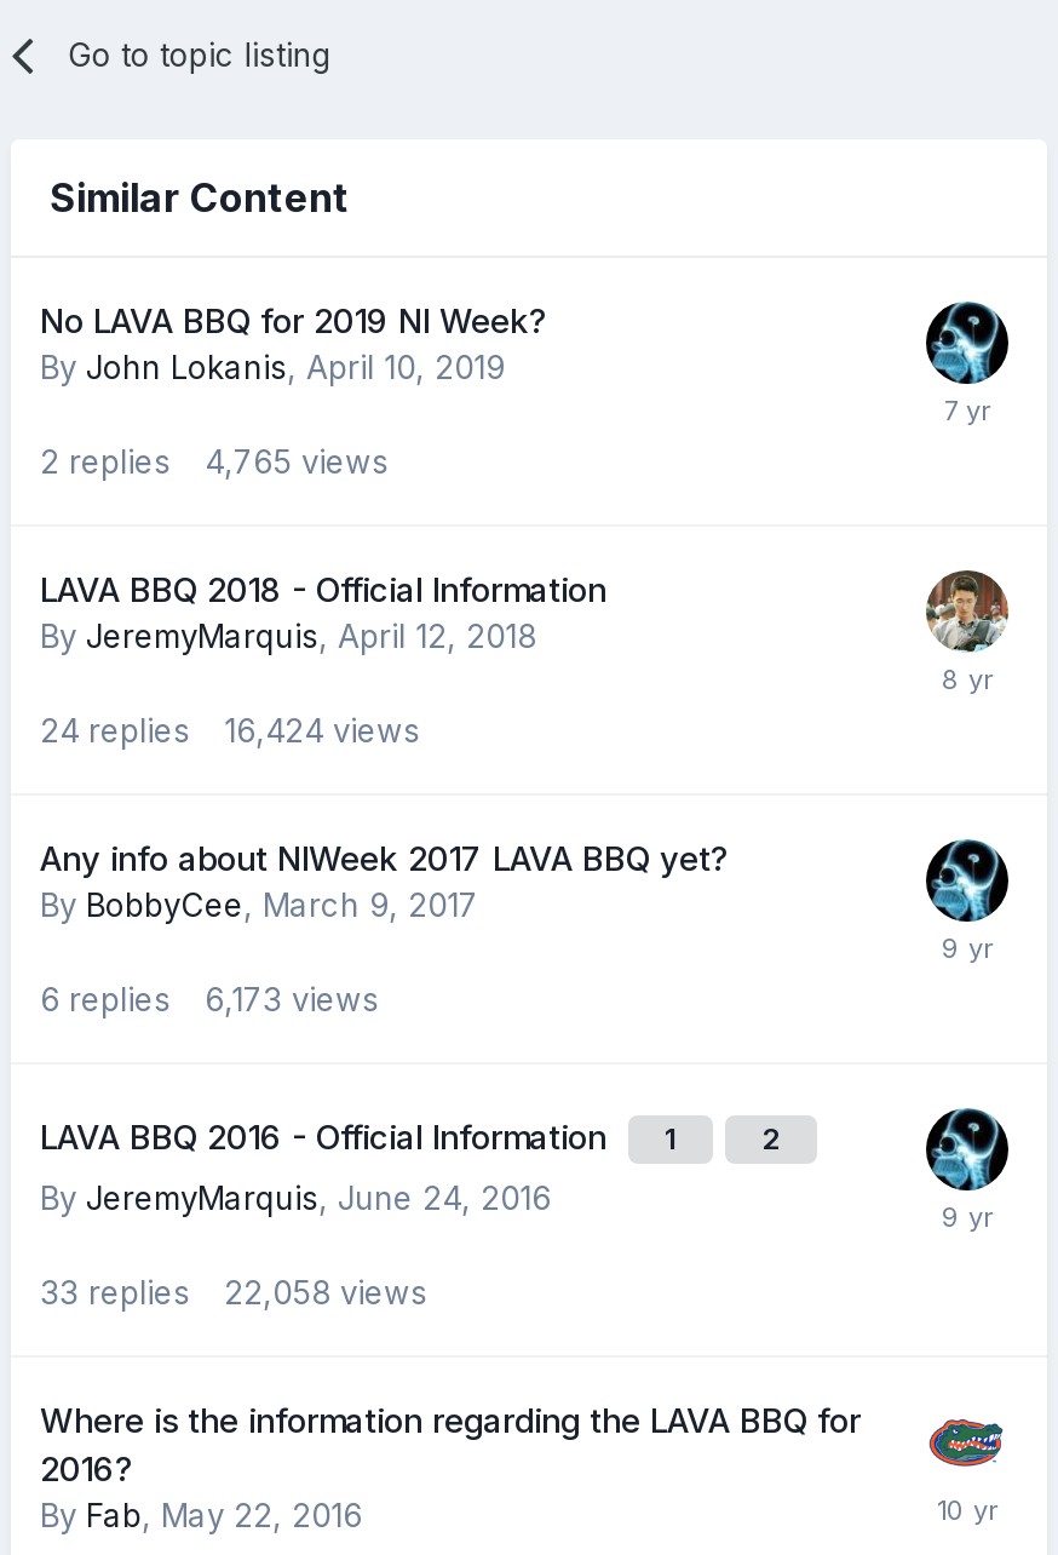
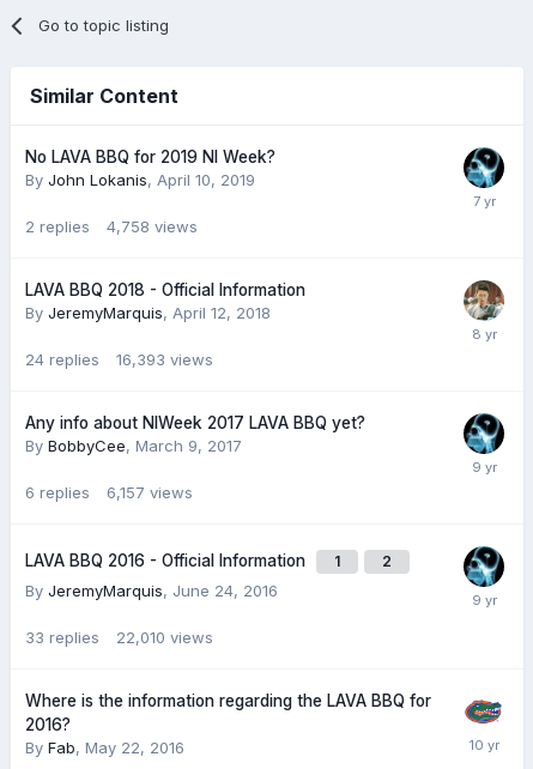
- 2 replies 4,765 views
+ 2 replies 4,758 views

- 24 replies 16,424 views
+ 24 replies 16,393 views

- 6 replies 6,173 views
+ 6 replies 6,157 views

- 33 replies 22,058 views
+ 33 replies 22,010 views
